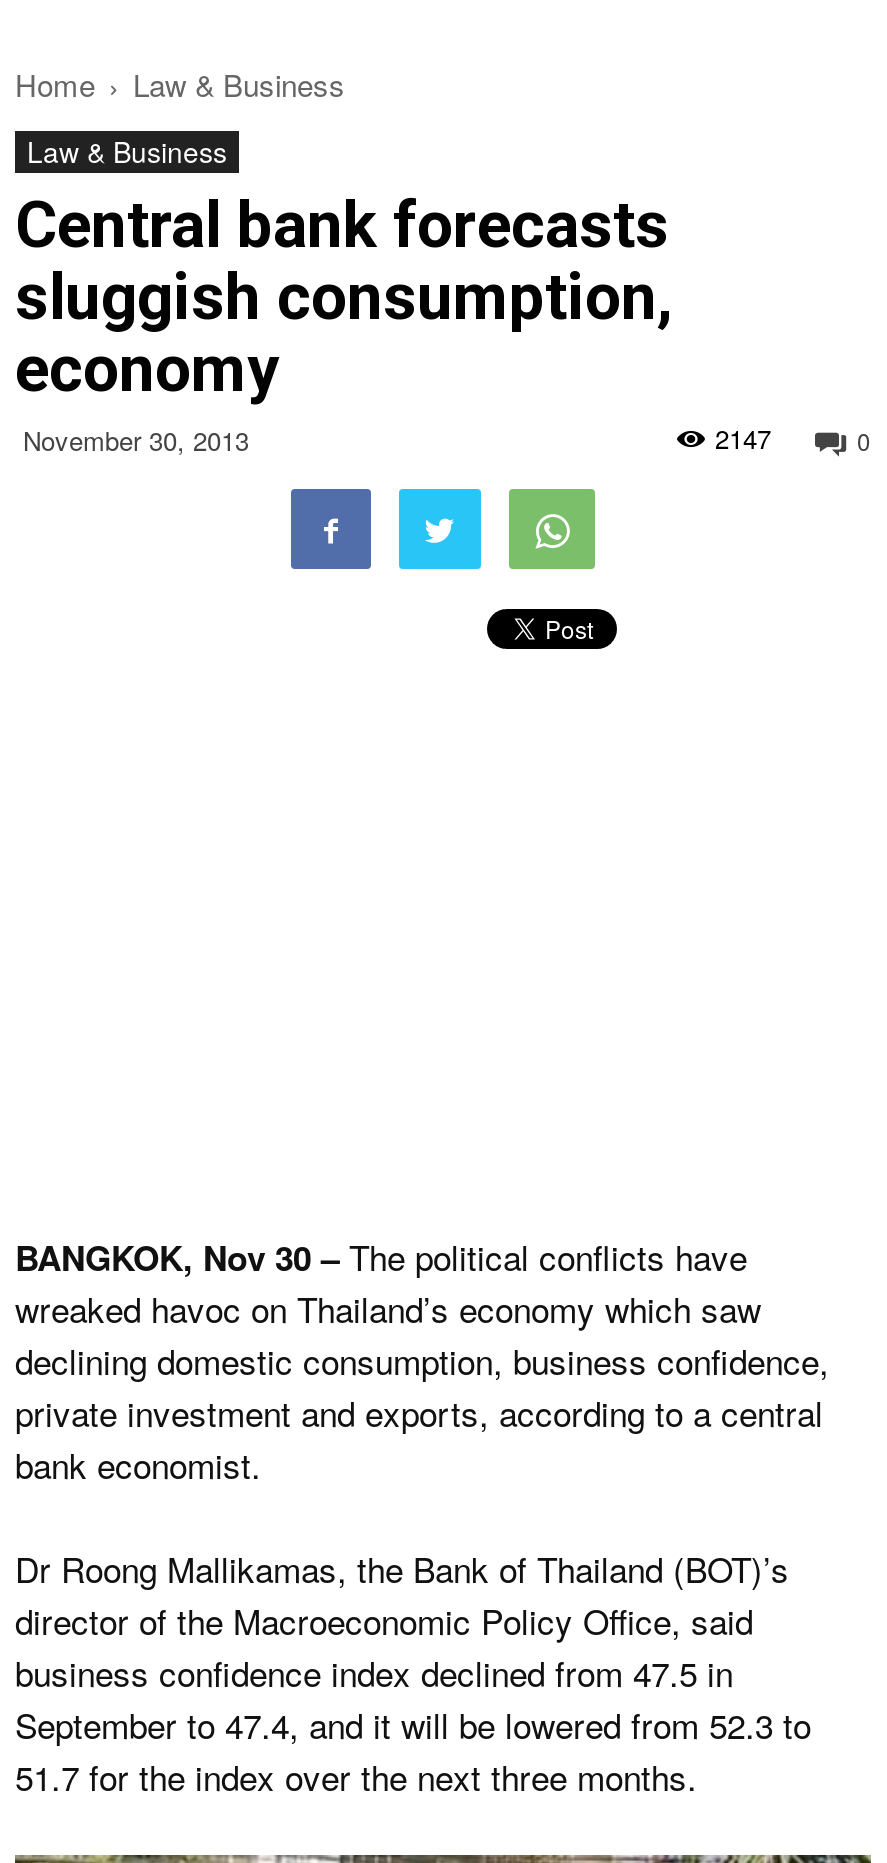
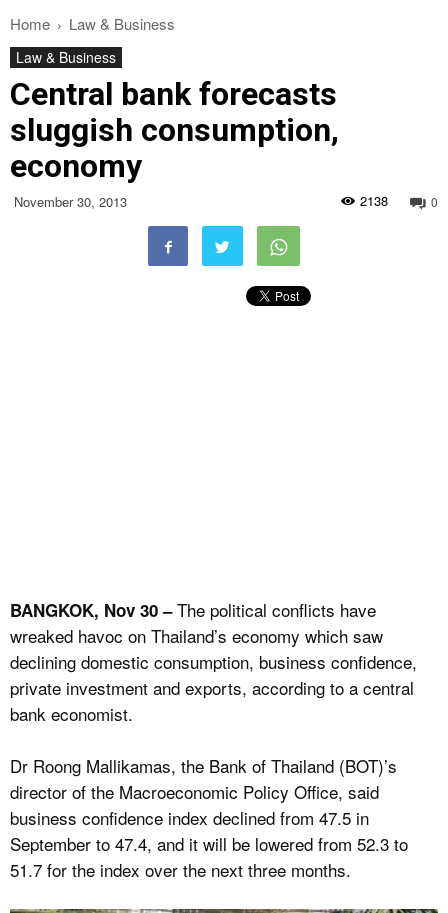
- 2147
+ 2138
